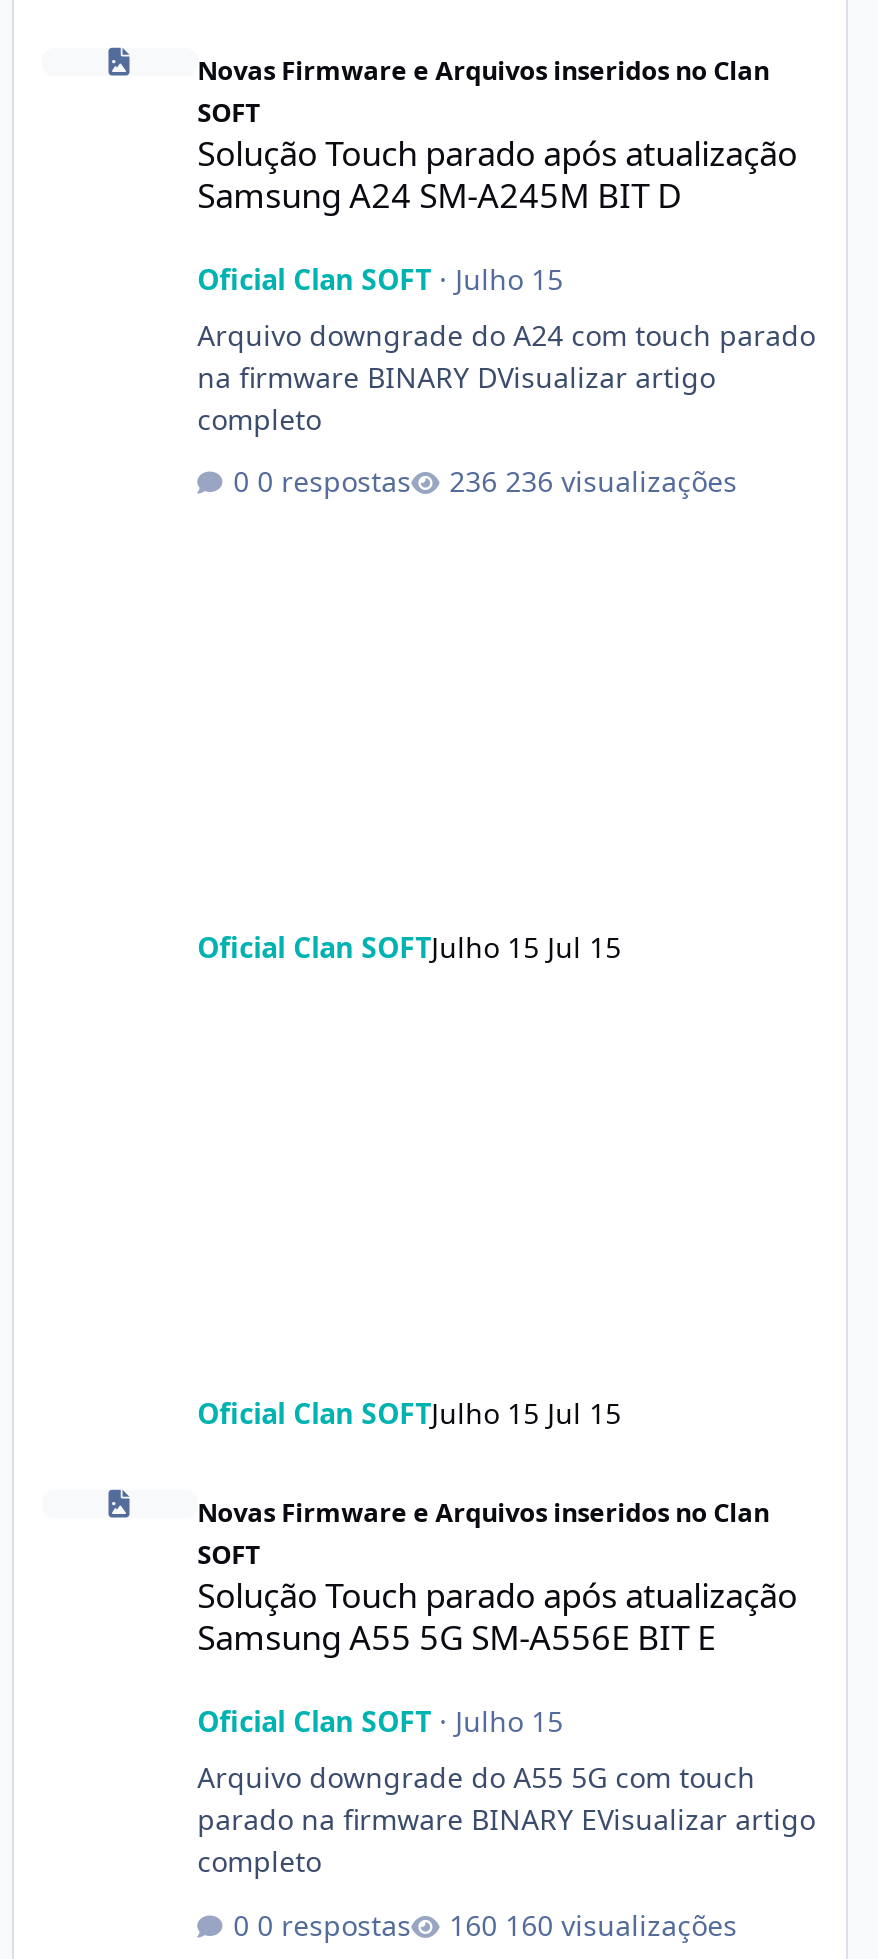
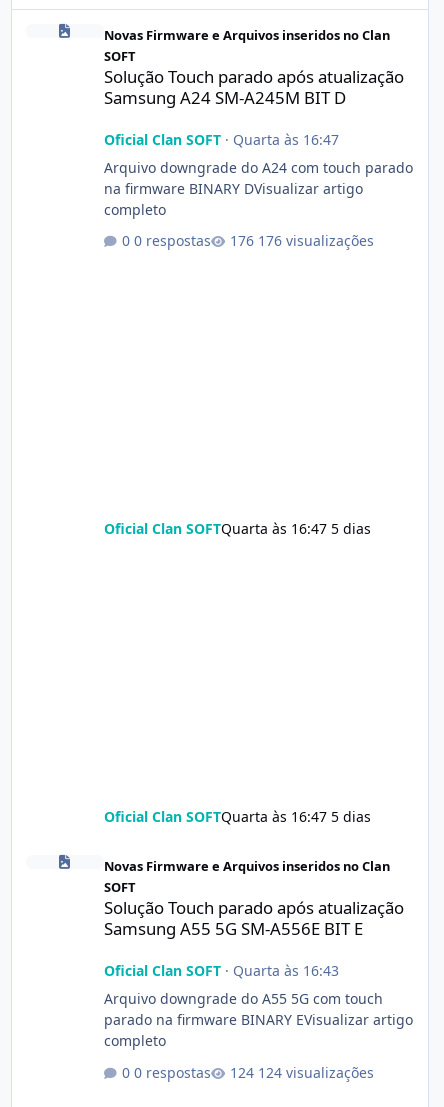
- Oficial Clan SOFT · Julho 15
+ Oficial Clan SOFT · Quarta às 16:47

- 236 visualizações
+ 176 visualizações

- Oficial Clan SOFTJulho 15 Jul 15
+ Oficial Clan SOFTQuarta às 16:47 5 dias

- Oficial Clan SOFTJulho 15 Jul 15
+ Oficial Clan SOFTQuarta às 16:47 5 dias

- Oficial Clan SOFT · Julho 15
+ Oficial Clan SOFT · Quarta às 16:43

- 160 visualizações
+ 124 visualizações
